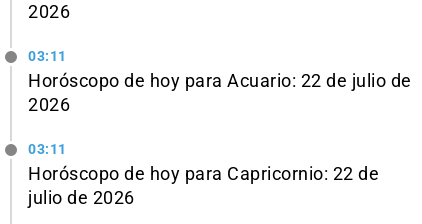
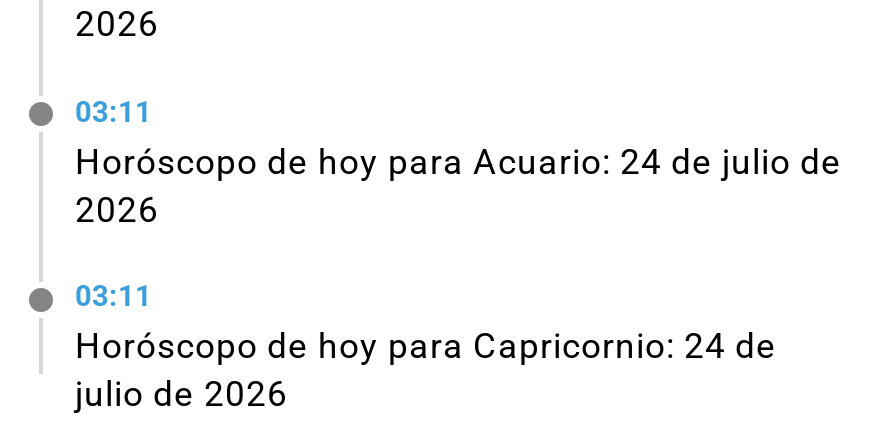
- Horóscopo de hoy para Acuario: 22 de julio de
+ Horóscopo de hoy para Acuario: 24 de julio de

- Horóscopo de hoy para Capricornio: 22 de
+ Horóscopo de hoy para Capricornio: 24 de
